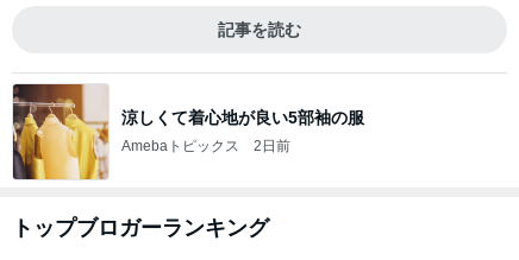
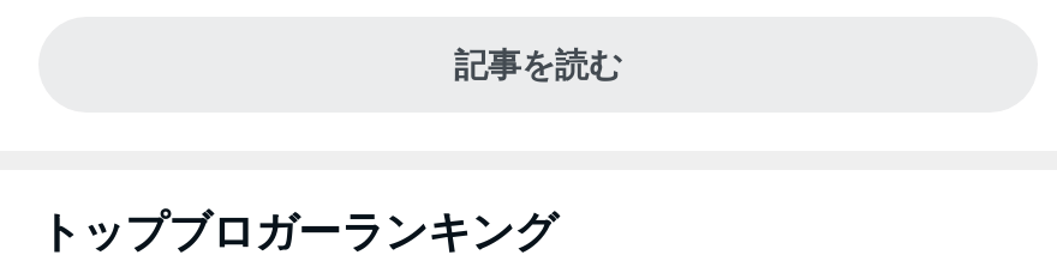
- [image]
- 涼しくて着心地が良い5部袖の服
- Amebaトピックス
- 2日前
